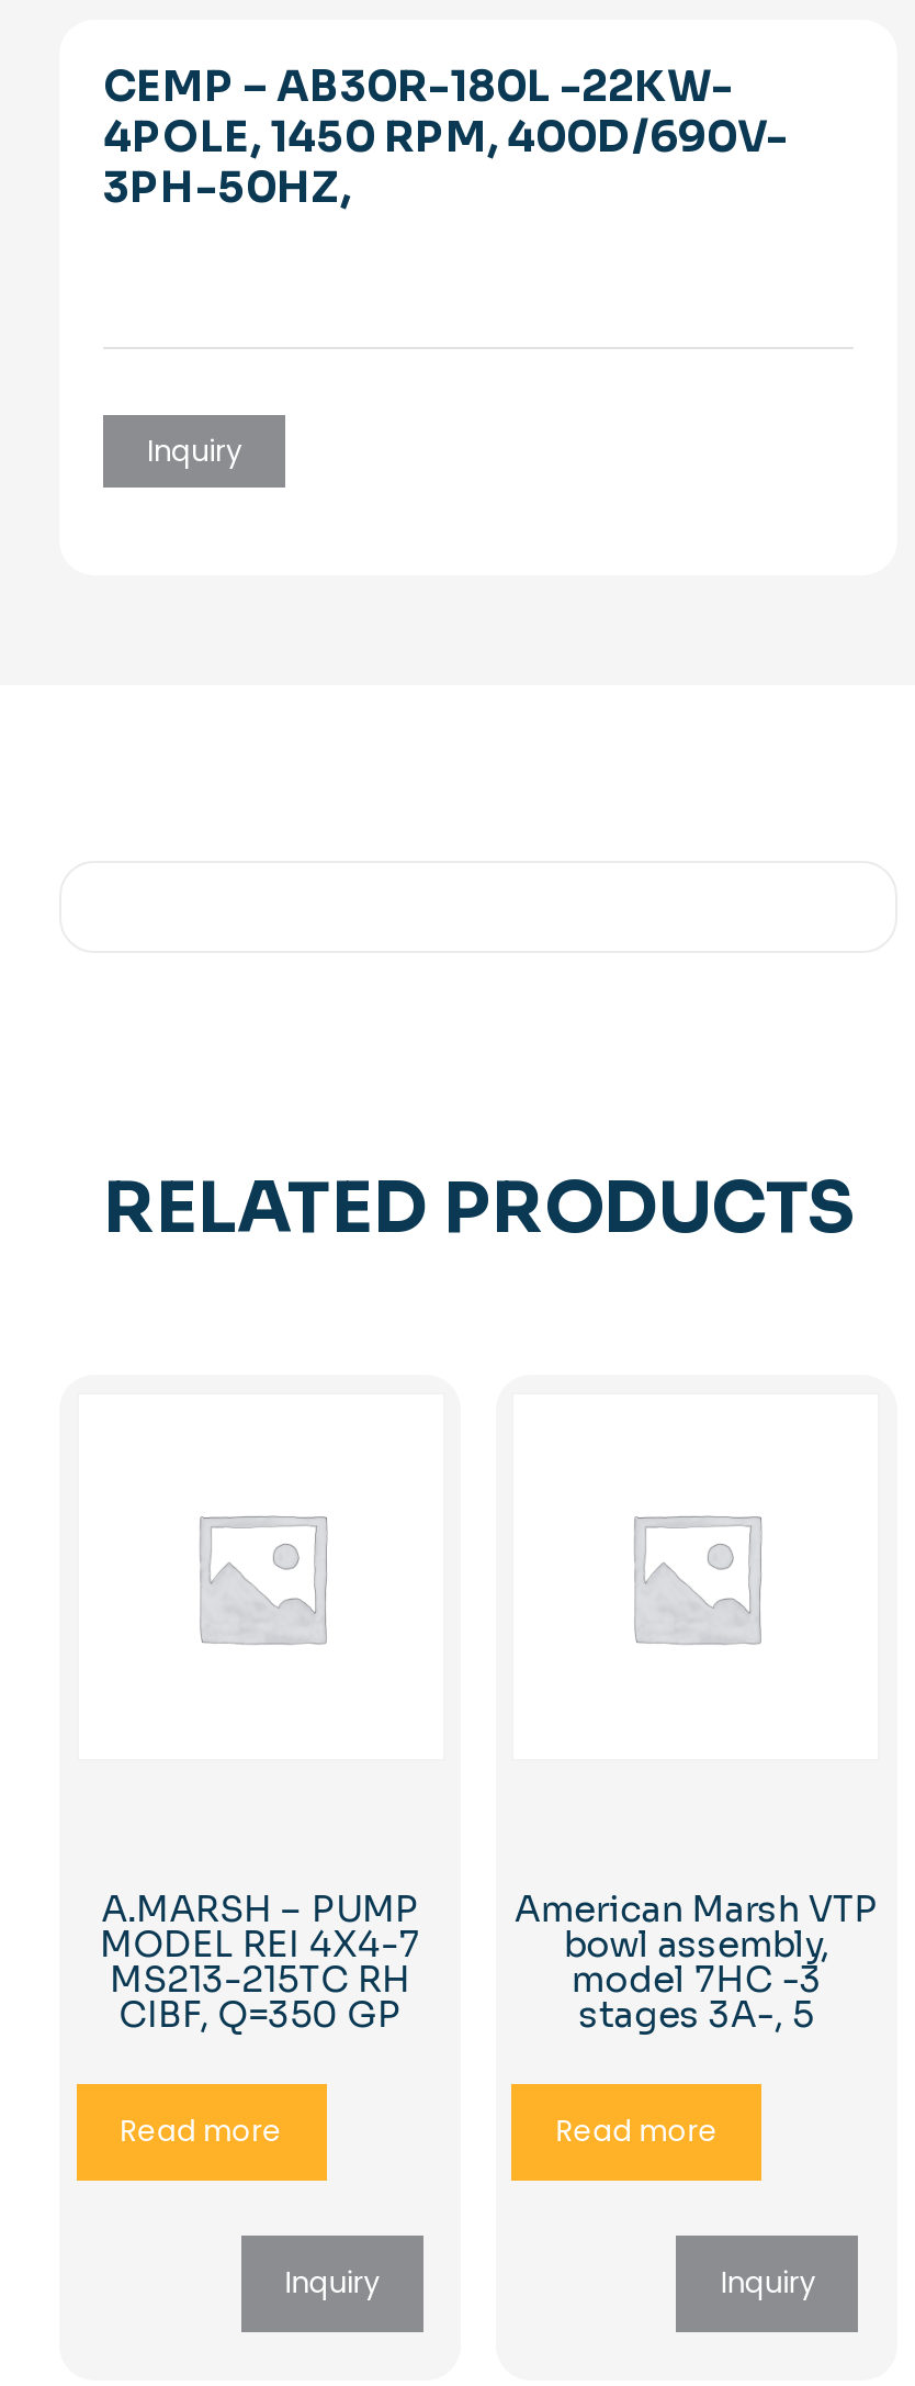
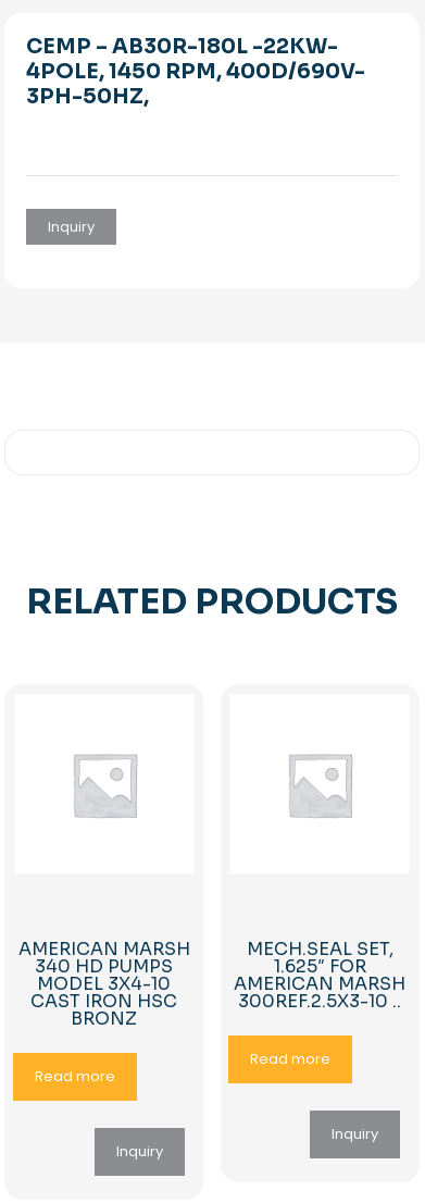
- A.MARSH – PUMP
- MODEL REI 4X4-7
- MS213-215TC RH
- CIBF, Q=350 GP
+ AMERICAN MARSH
+ 340 HD PUMPS
+ MODEL 3X4-10
+ CAST IRON HSC
+ BRONZ

- American Marsh VTP
- bowl assembly,
- model 7HC -3
- stages 3A-, 5
+ MECH.SEAL SET,
+ 1.625″ FOR
+ AMERICAN MARSH
+ 300REF.2.5X3-10 ..
